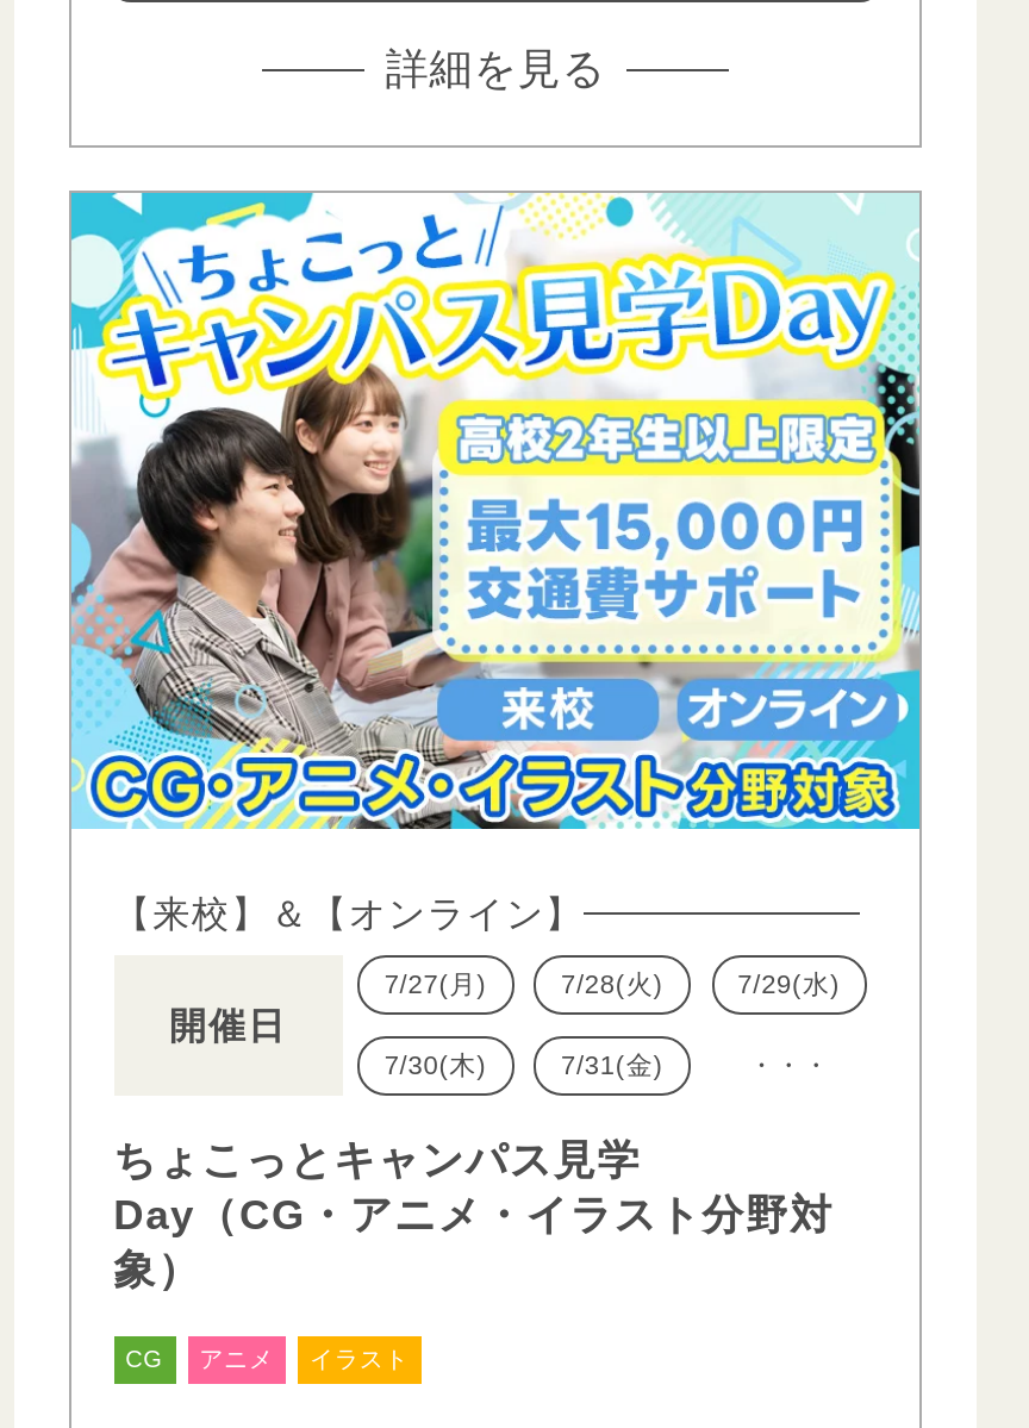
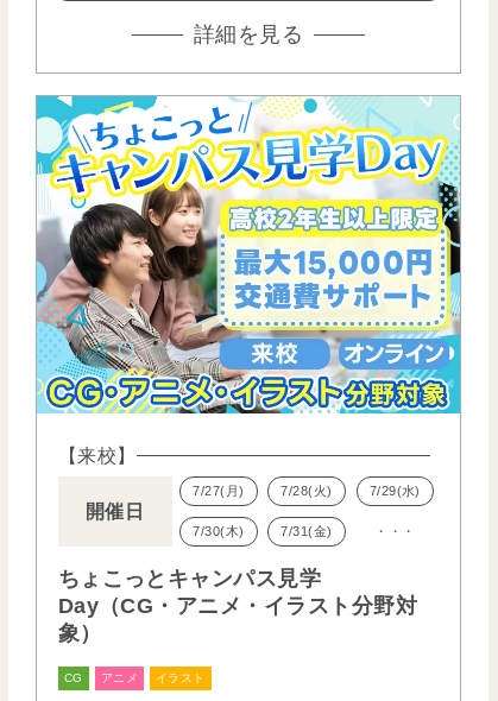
- 【来校】＆【オンライン】
+ 【来校】
